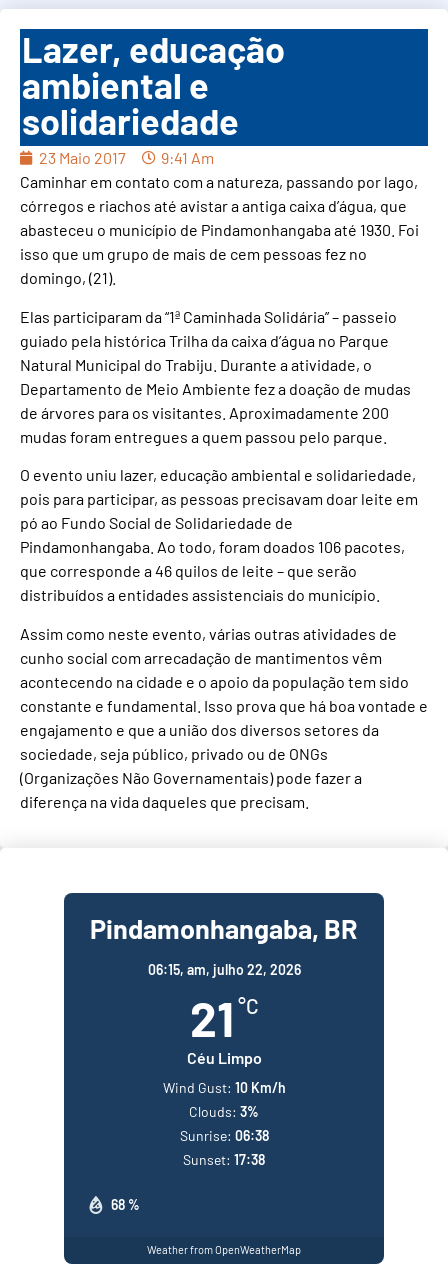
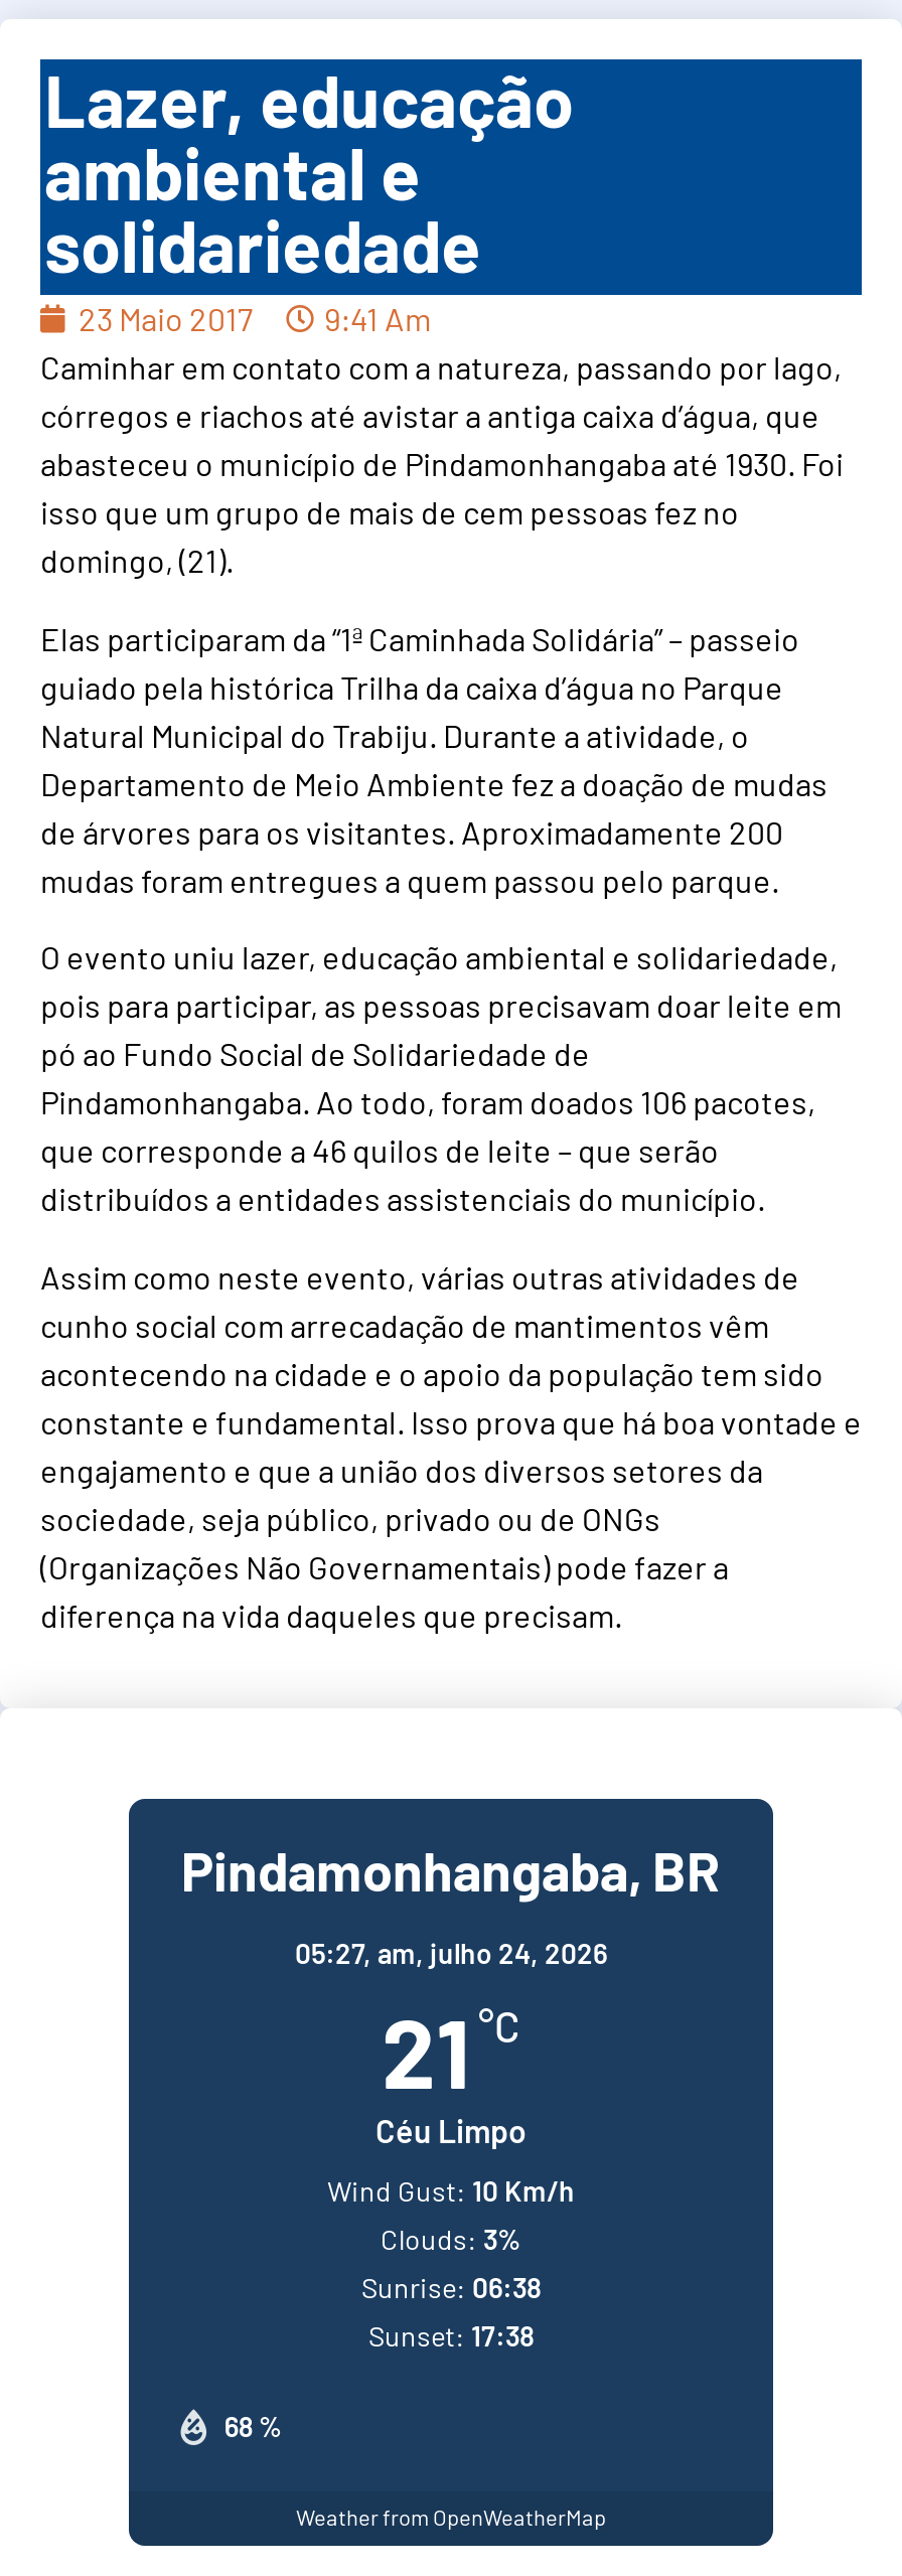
- 06:15, am, julho 22, 2026
+ 05:27, am, julho 24, 2026
